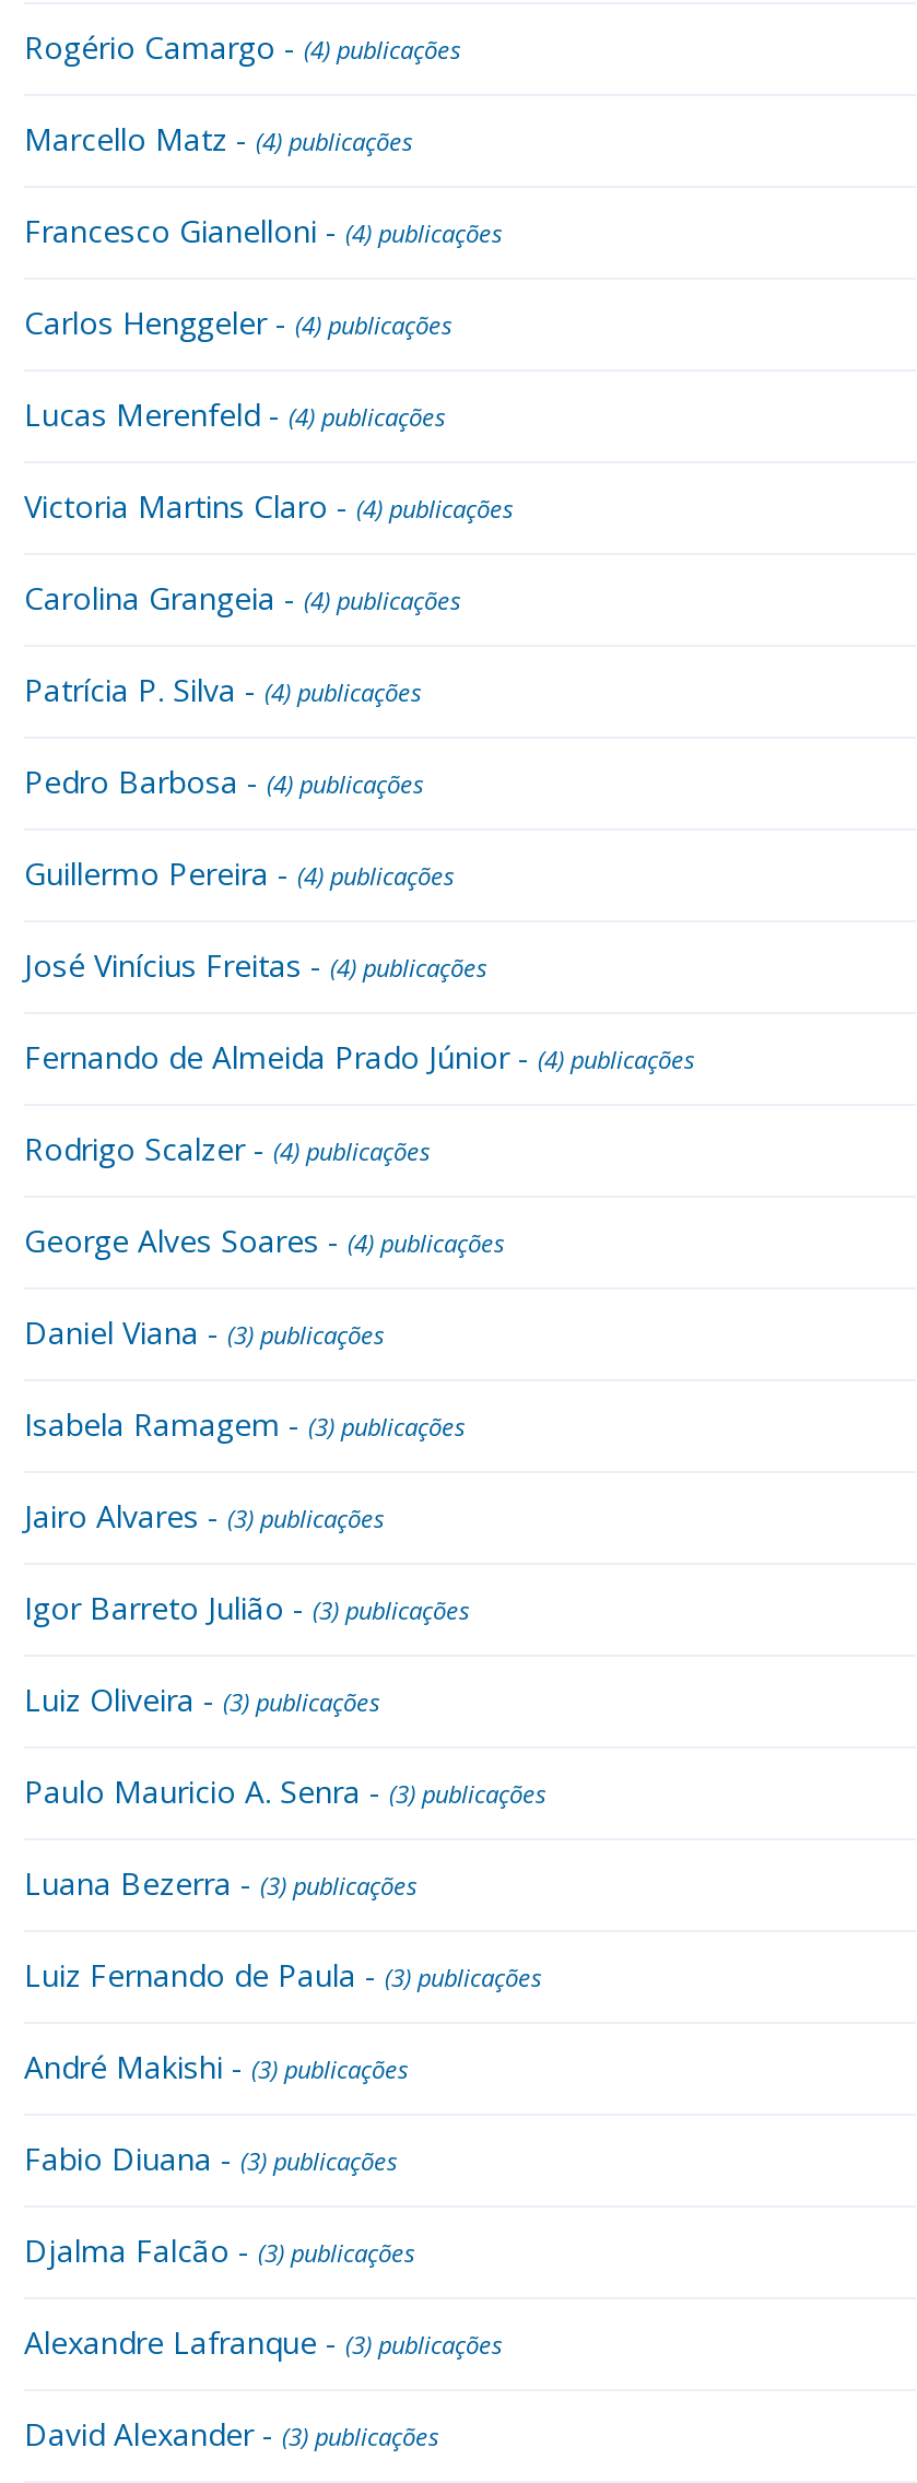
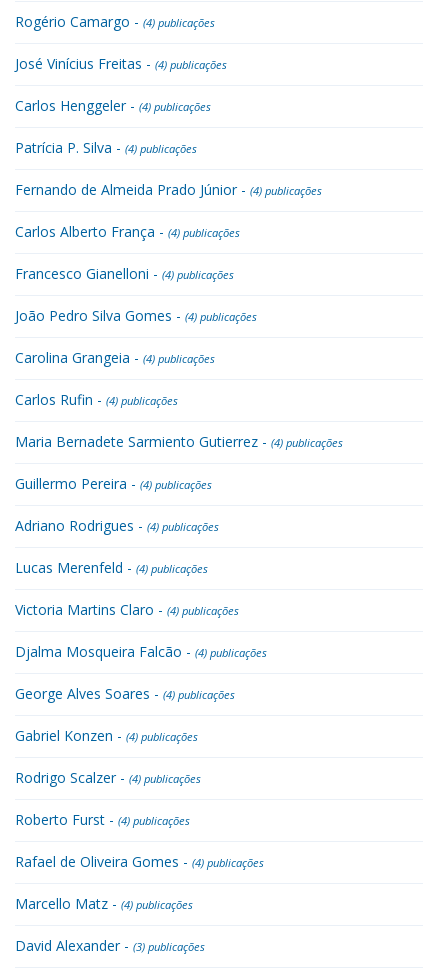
moved down: Marcello Matz - (4) publicações

moved down: Francesco Gianelloni - (4) publicações

+ Carlos Alberto França - (4) publicações
+ João Pedro Silva Gomes - (4) publicações
+ Carlos Rufin - (4) publicações
+ Maria Bernadete Sarmiento Gutierrez - (4) publicações
+ Adriano Rodrigues - (4) publicações

moved down: Lucas Merenfeld - (4) publicações | Victoria Martins Claro - (4) publicações

moved up: Carolina Grangeia - (4) publicações

moved up: Patrícia P. Silva - (4) publicações | Fernando de Almeida Prado Júnior - (4) publicações

- Pedro Barbosa - (4) publicações
+ Djalma Mosqueira Falcão - (4) publicações

moved up: Guillermo Pereira - (4) publicações

moved up: José Vinícius Freitas - (4) publicações

moved down: Rodrigo Scalzer - (4) publicações

moved down: George Alves Soares - (4) publicações

- Daniel Viana - (3) publicações
- Isabela Ramagem - (3) publicações
- Jairo Alvares - (3) publicações
- Igor Barreto Julião - (3) publicações
- Luiz Oliveira - (3) publicações
- Paulo Mauricio A. Senra - (3) publicações
- Luana Bezerra - (3) publicações
- Luiz Fernando de Paula - (3) publicações
- André Makishi - (3) publicações
- Fabio Diuana - (3) publicações
- Djalma Falcão - (3) publicações
- Alexandre Lafranque - (3) publicações
+ Gabriel Konzen - (4) publicações
+ Roberto Furst - (4) publicações
+ Rafael de Oliveira Gomes - (4) publicações
